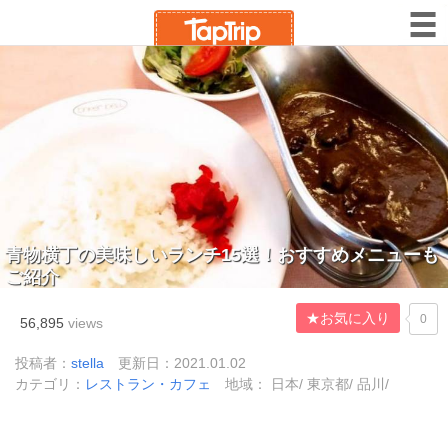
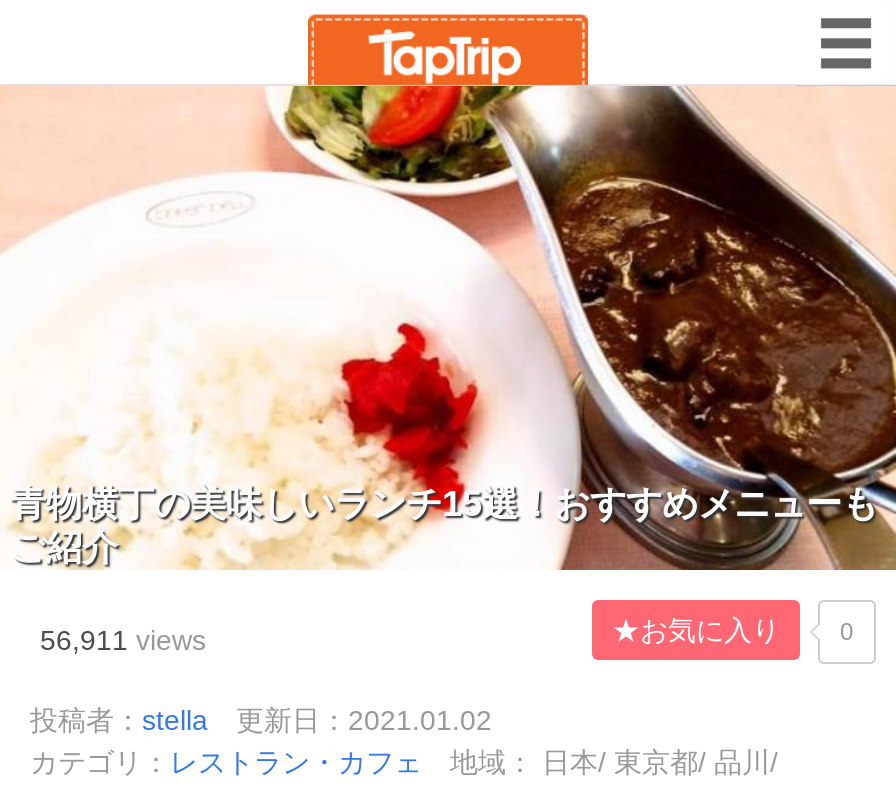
- 56,895 views
+ 56,911 views
